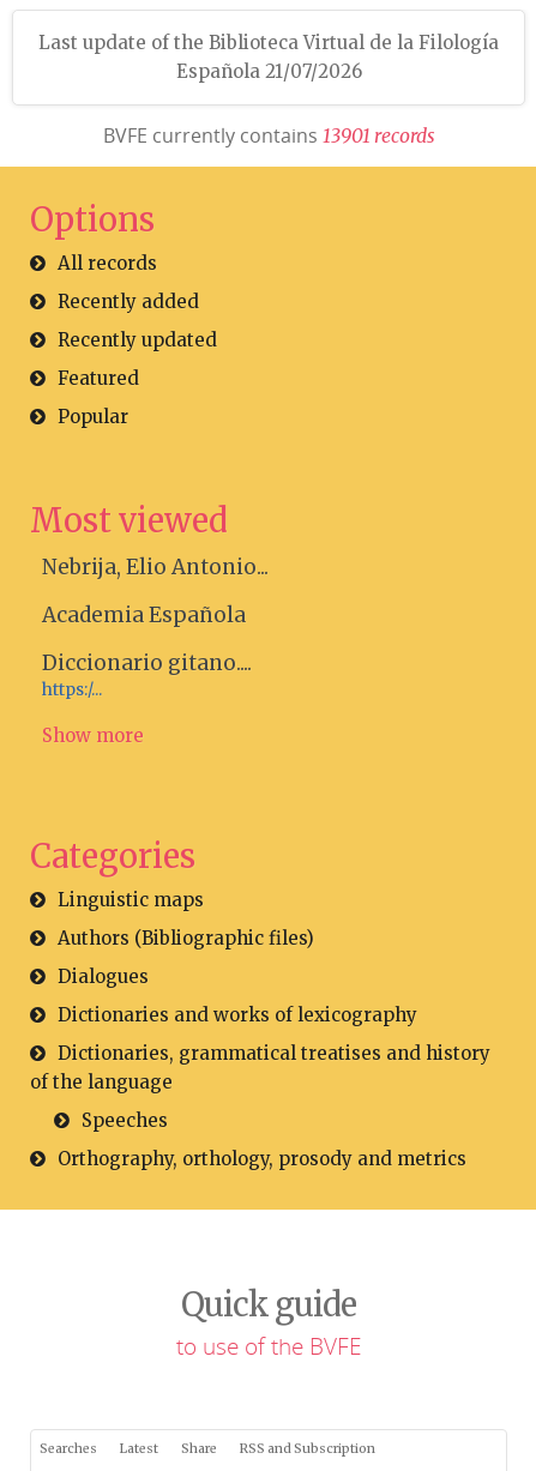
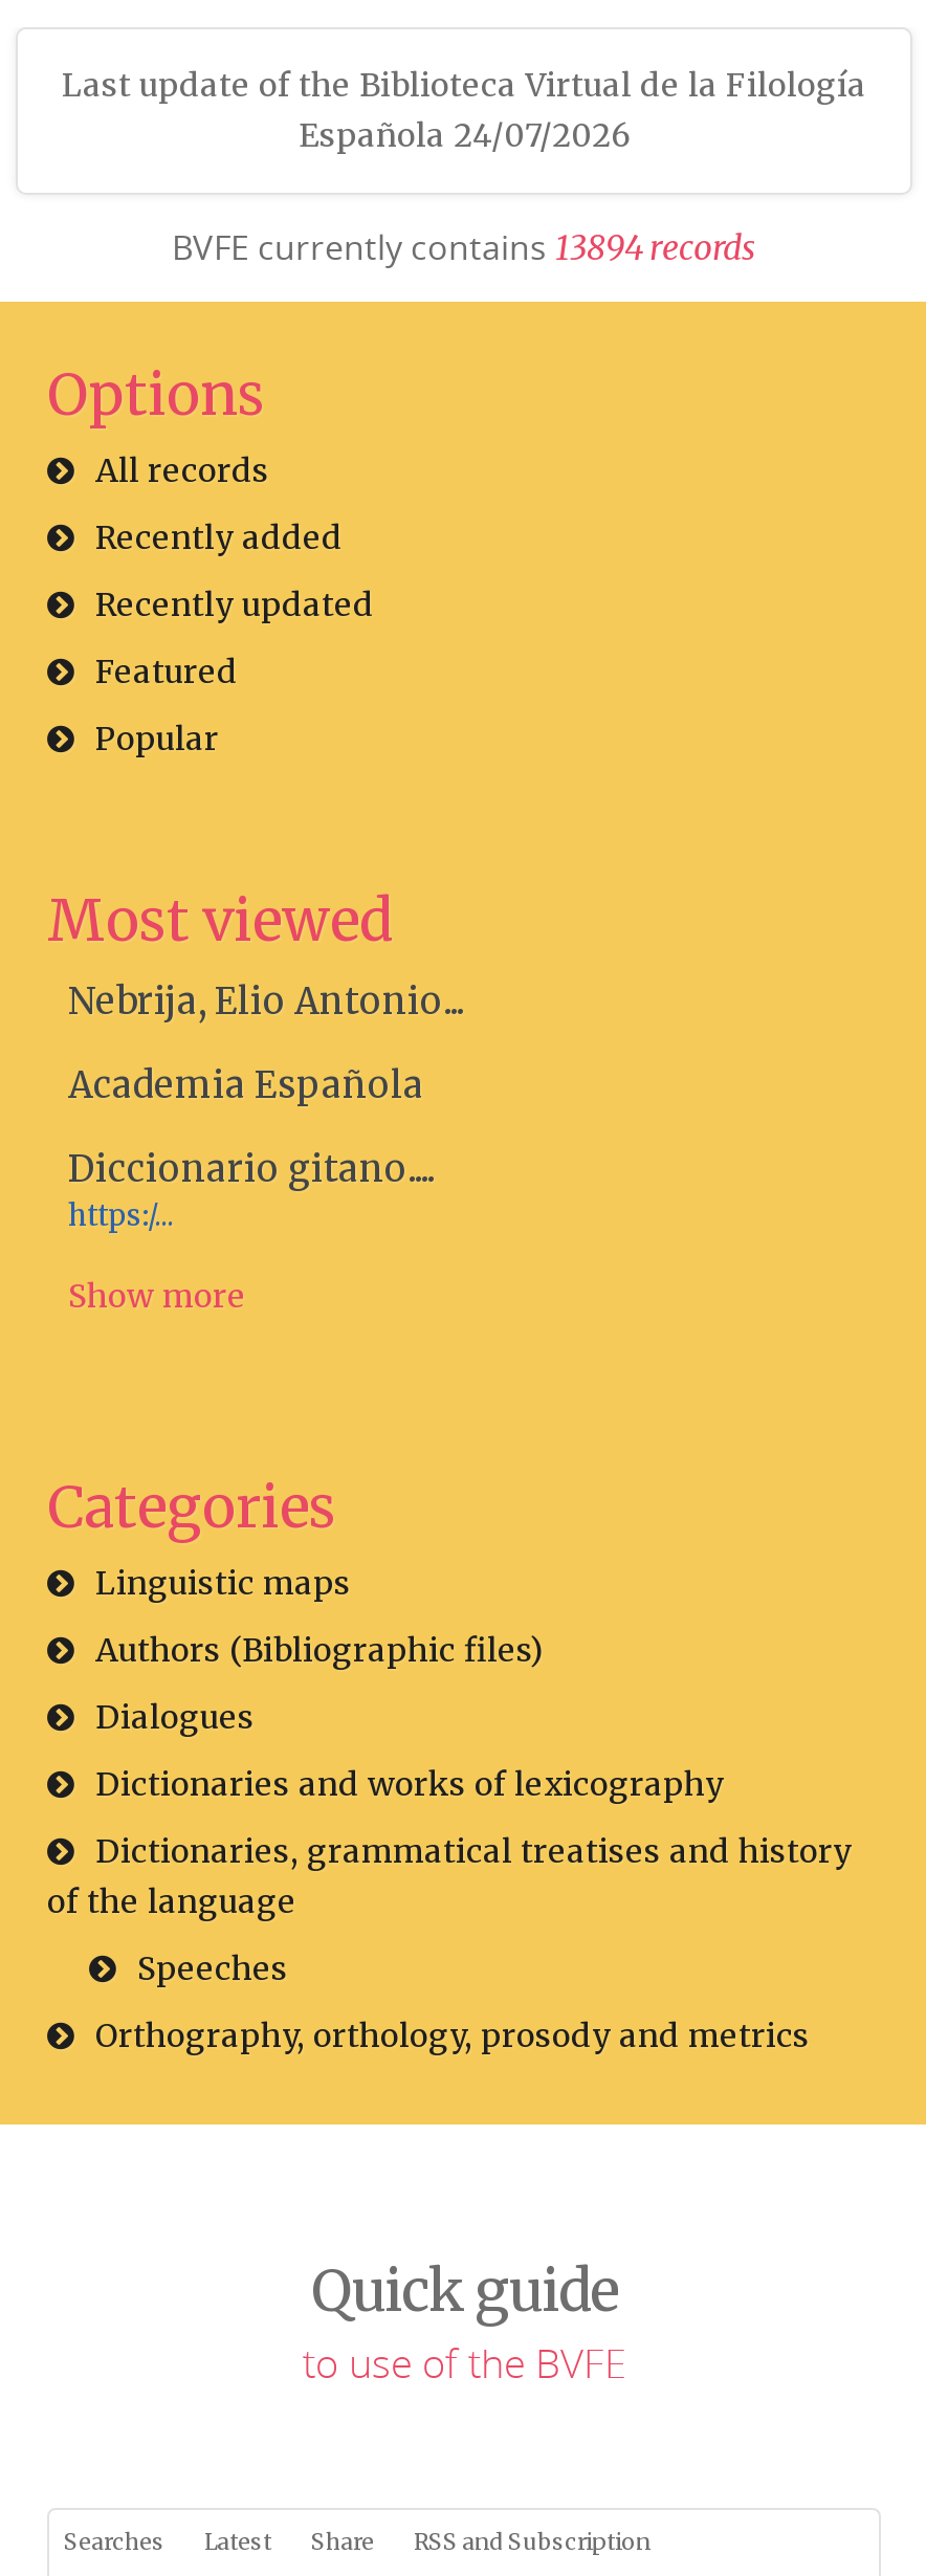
- Española 21/07/2026
+ Española 24/07/2026

- BVFE currently contains 13901 r ecords
+ BVFE currently contains 13894 r ecords
